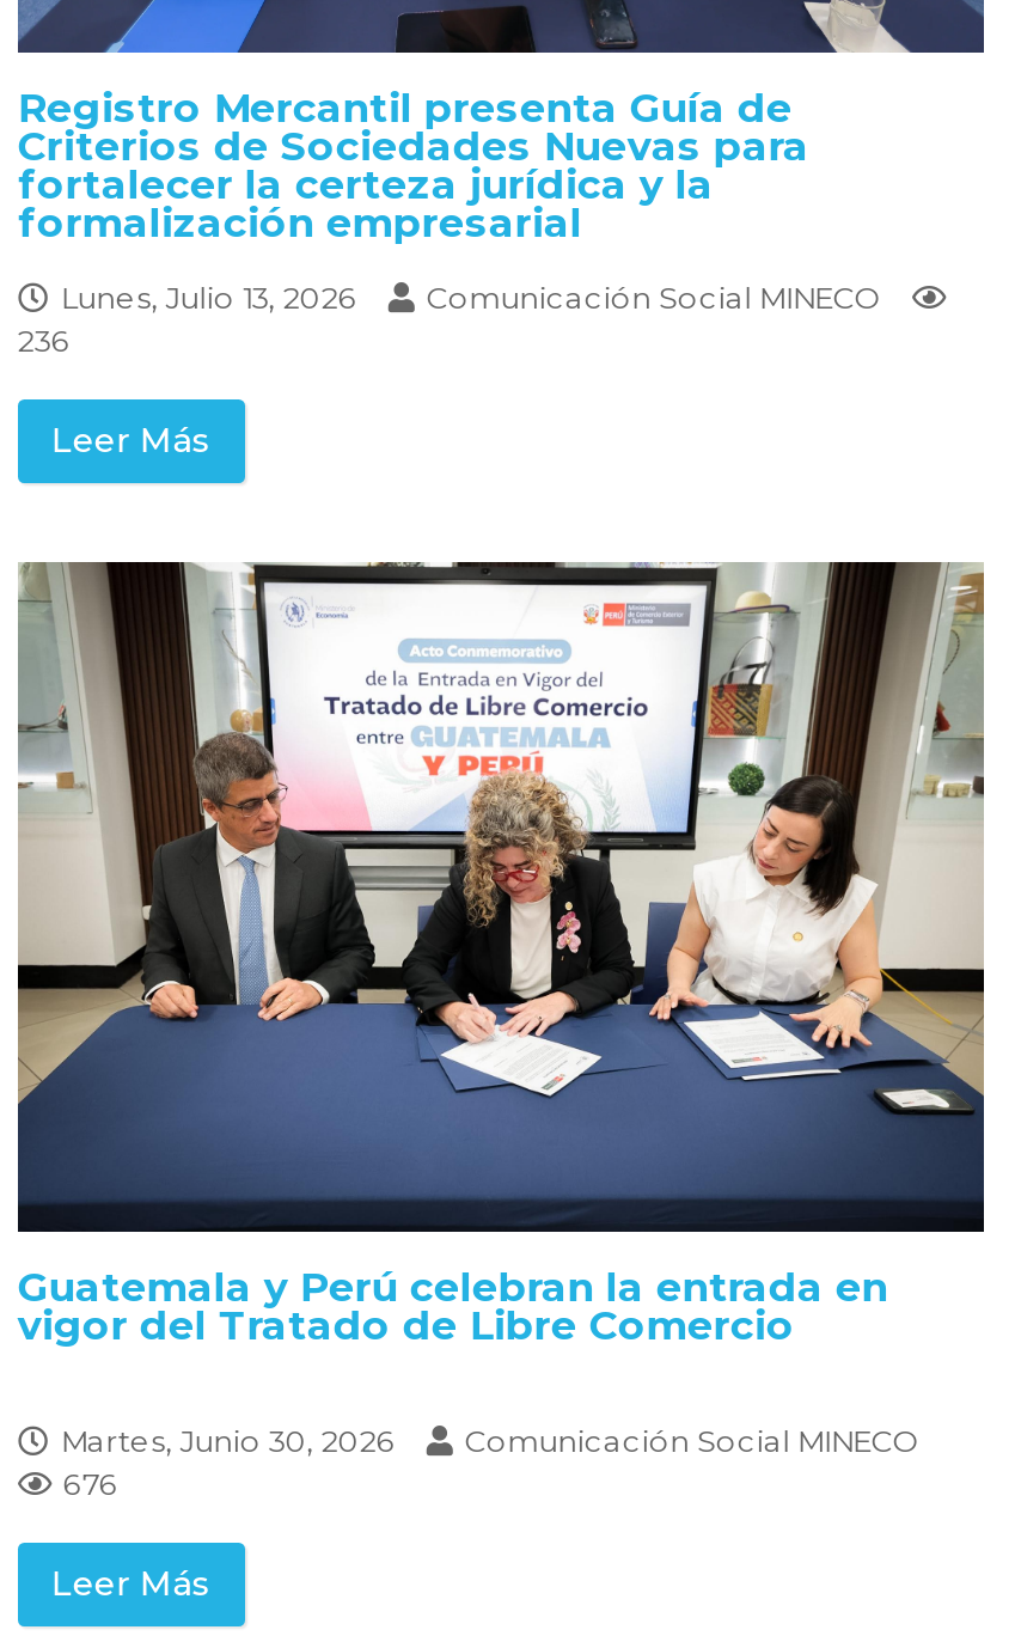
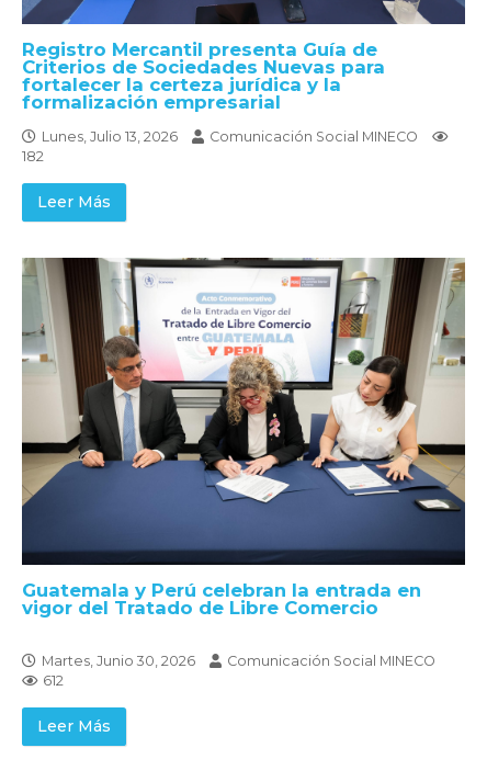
- 236
+ 182

- 676
+ 612
